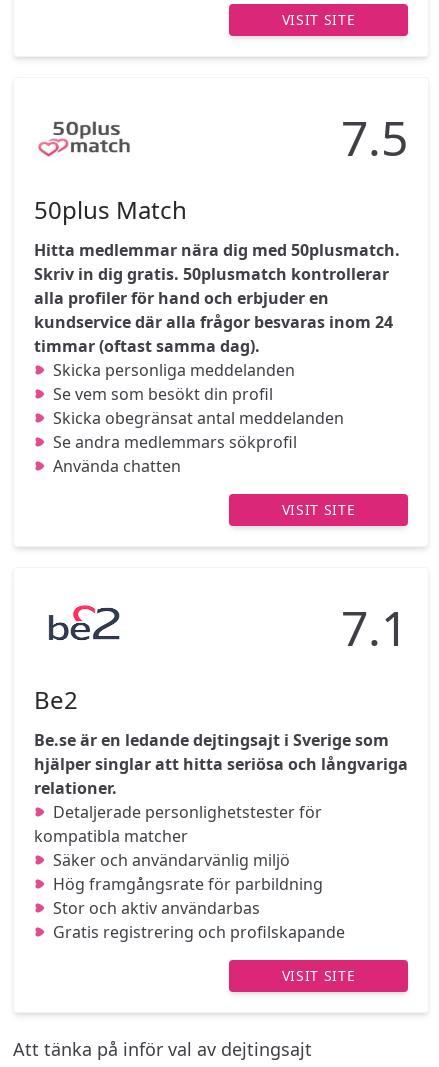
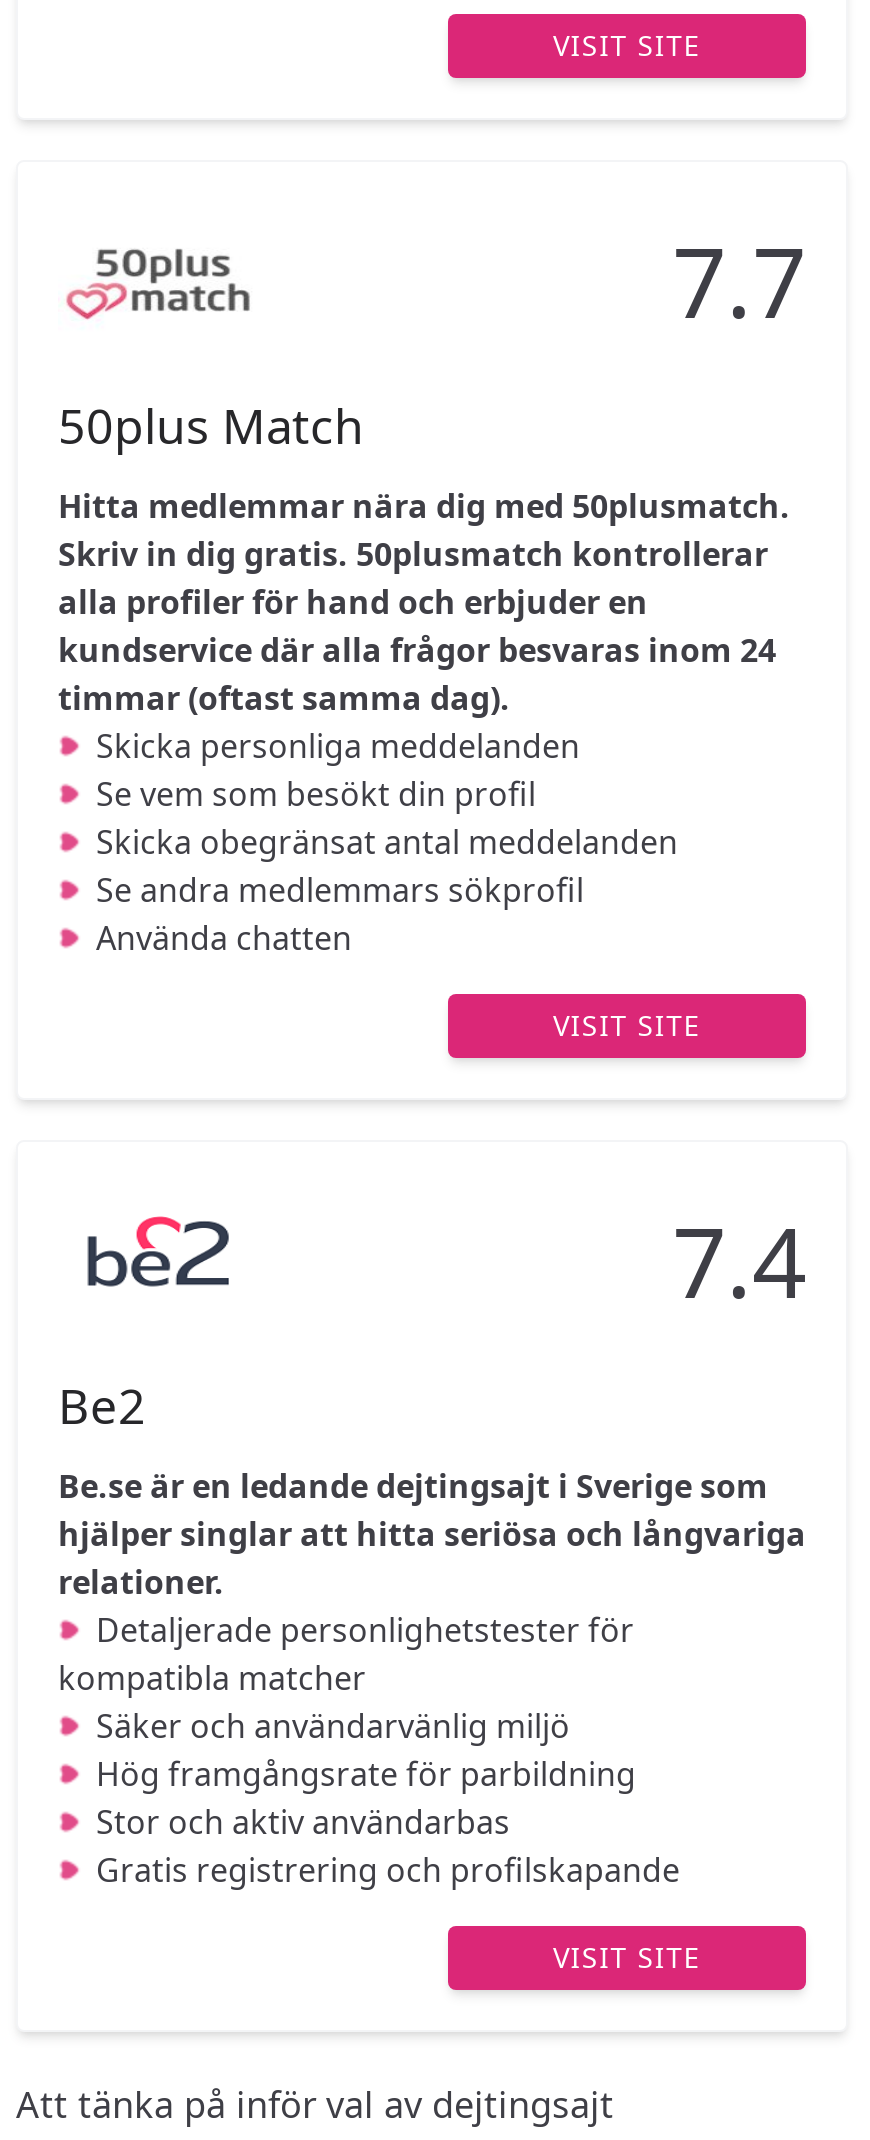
- 7.5
+ 7.7

- 7.1
+ 7.4
